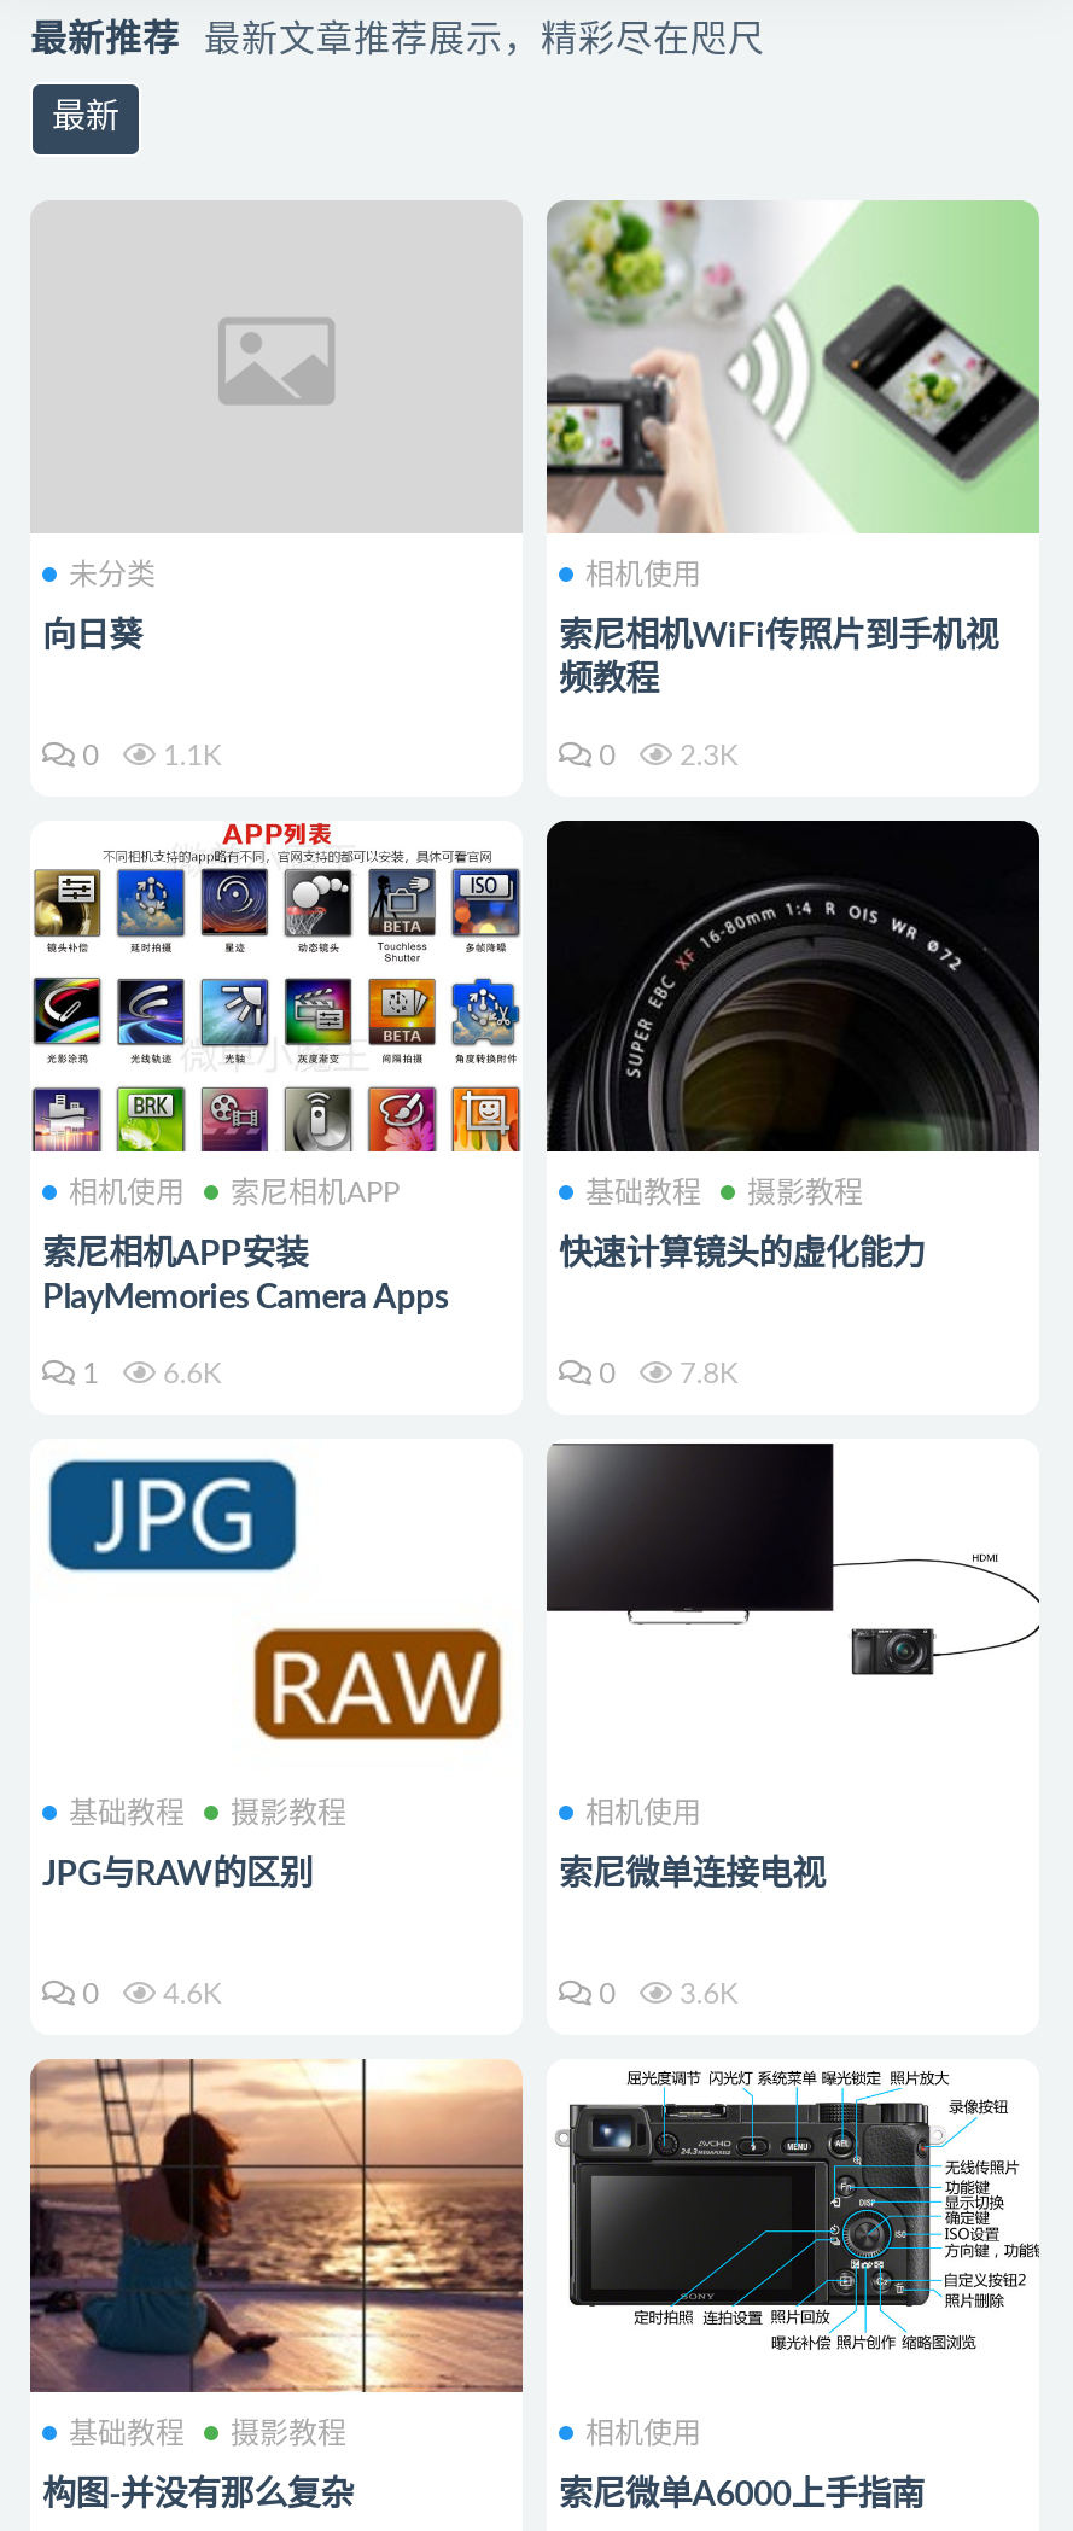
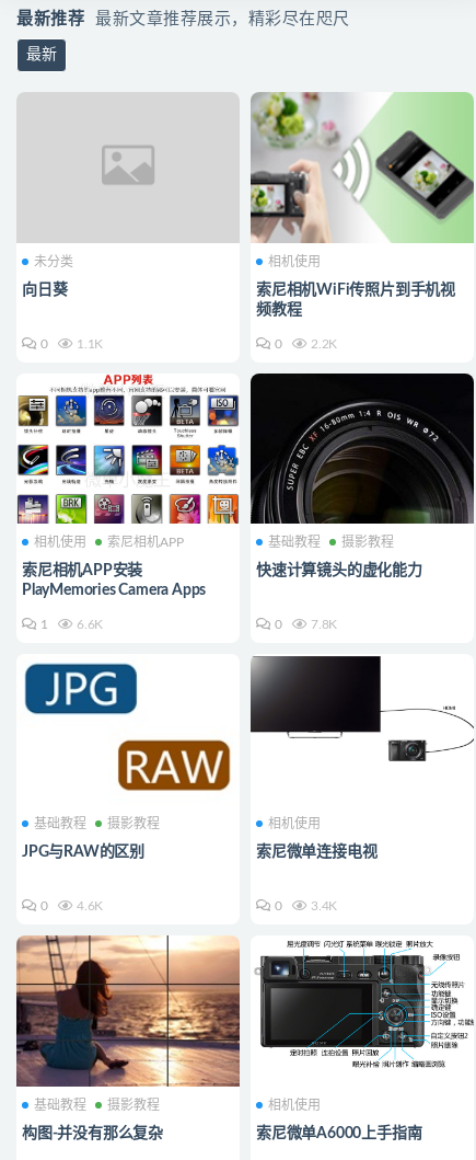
- 0 2.3K
+ 0 2.2K

- 0 3.6K
+ 0 3.4K
